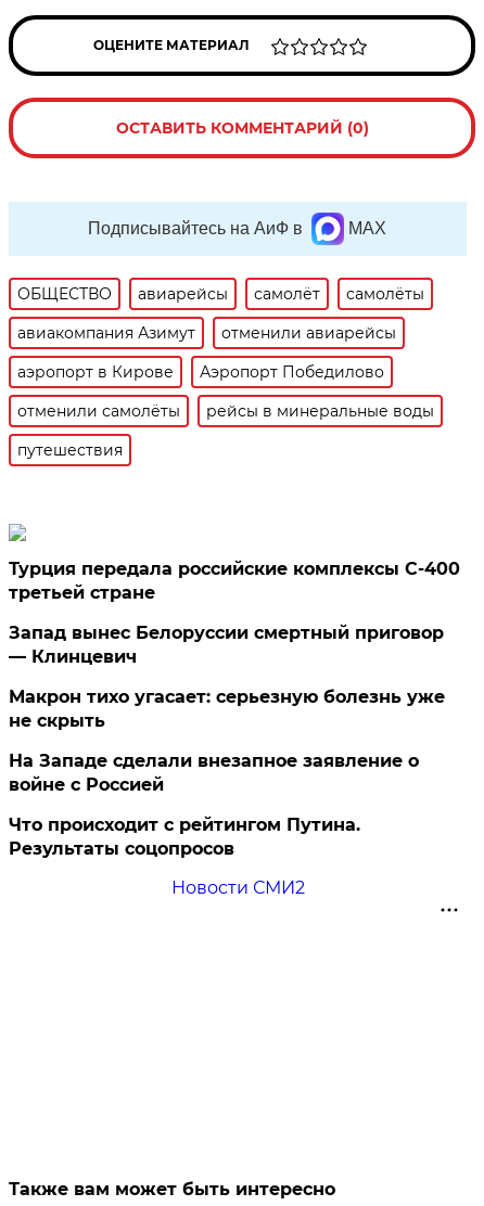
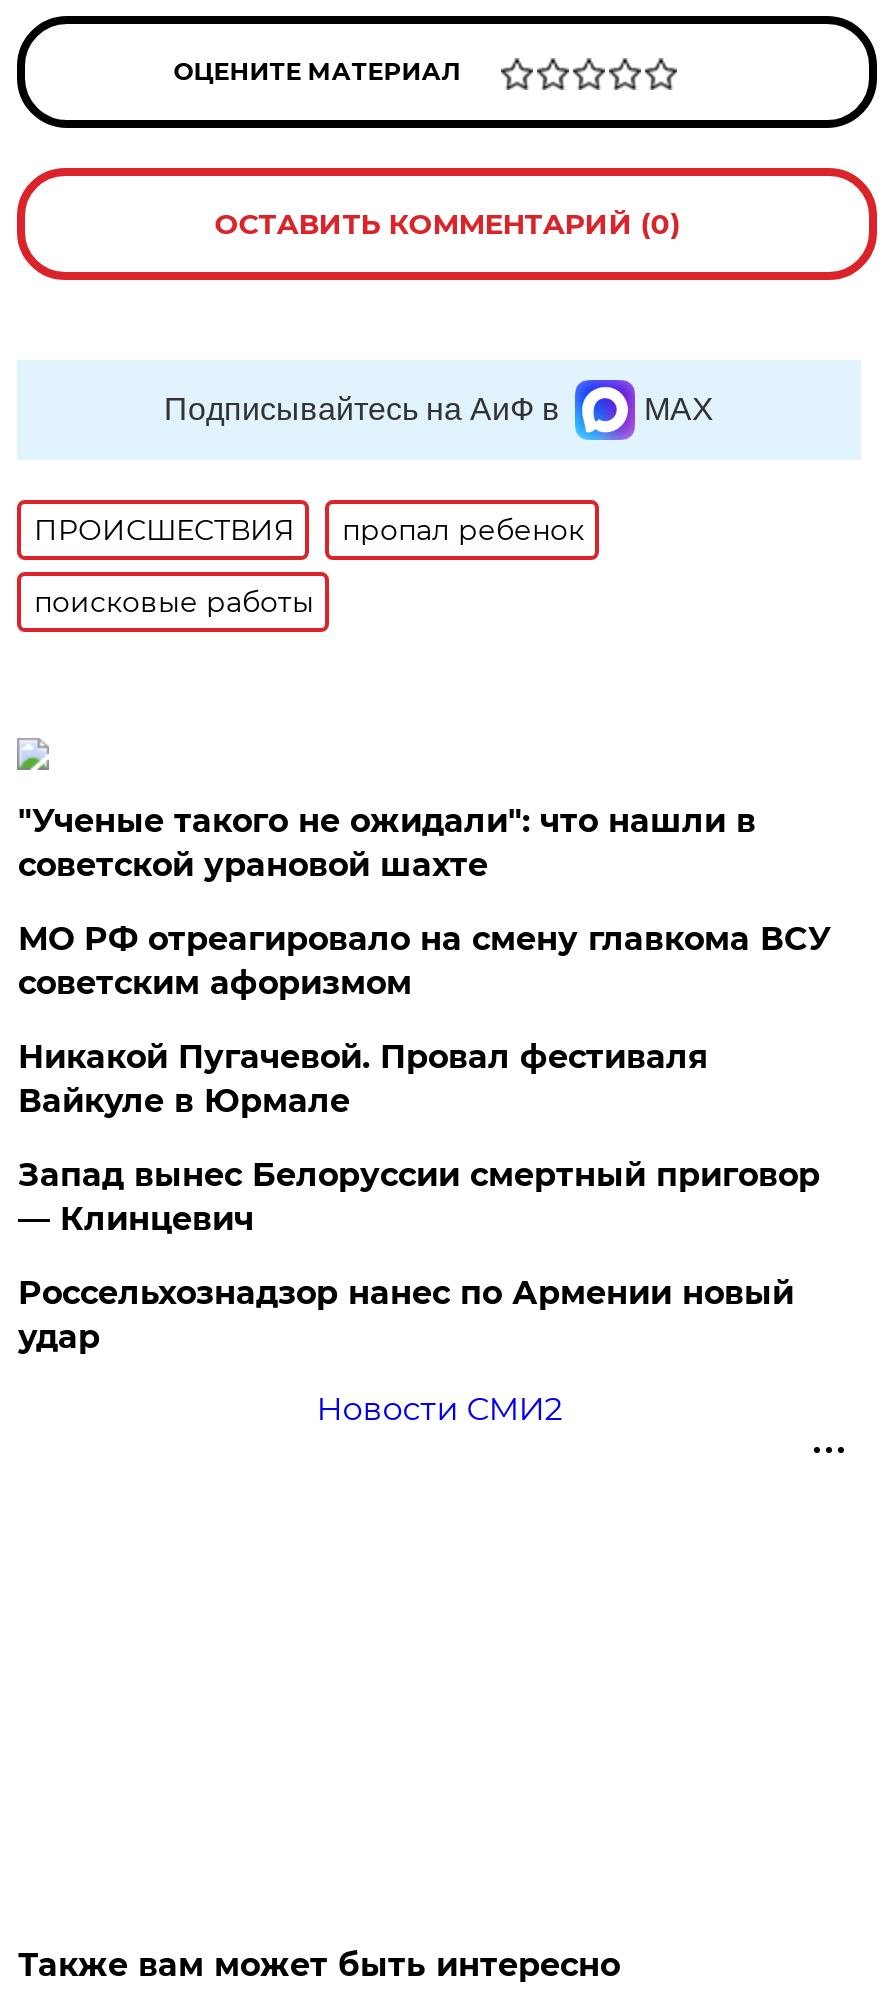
- ОБЩЕСТВО
- авиарейсы
- самолёт
- самолёты
- авиакомпания Азимут
- отменили авиарейсы
- аэропорт в Кирове
- Аэропорт Победилово
- отменили самолёты
- рейсы в минеральные воды
- путешествия
+ ПРОИСШЕСТВИЯ
+ пропал ребенок
+ поисковые работы

- Турция передала российские комплексы С-400
- третьей стране
+ "Ученые такого не ожидали": что нашли в
+ советской урановой шахте
+ МО РФ отреагировало на смену главкома ВСУ
+ советским афоризмом
+ Никакой Пугачевой. Провал фестиваля
+ Вайкуле в Юрмале

- Макрон тихо угасает: серьезную болезнь уже
- не скрыть
- На Западе сделали внезапное заявление о
- войне с Россией
- Что происходит с рейтингом Путина.
- Результаты соцопросов
+ Россельхознадзор нанес по Армении новый
+ удар
